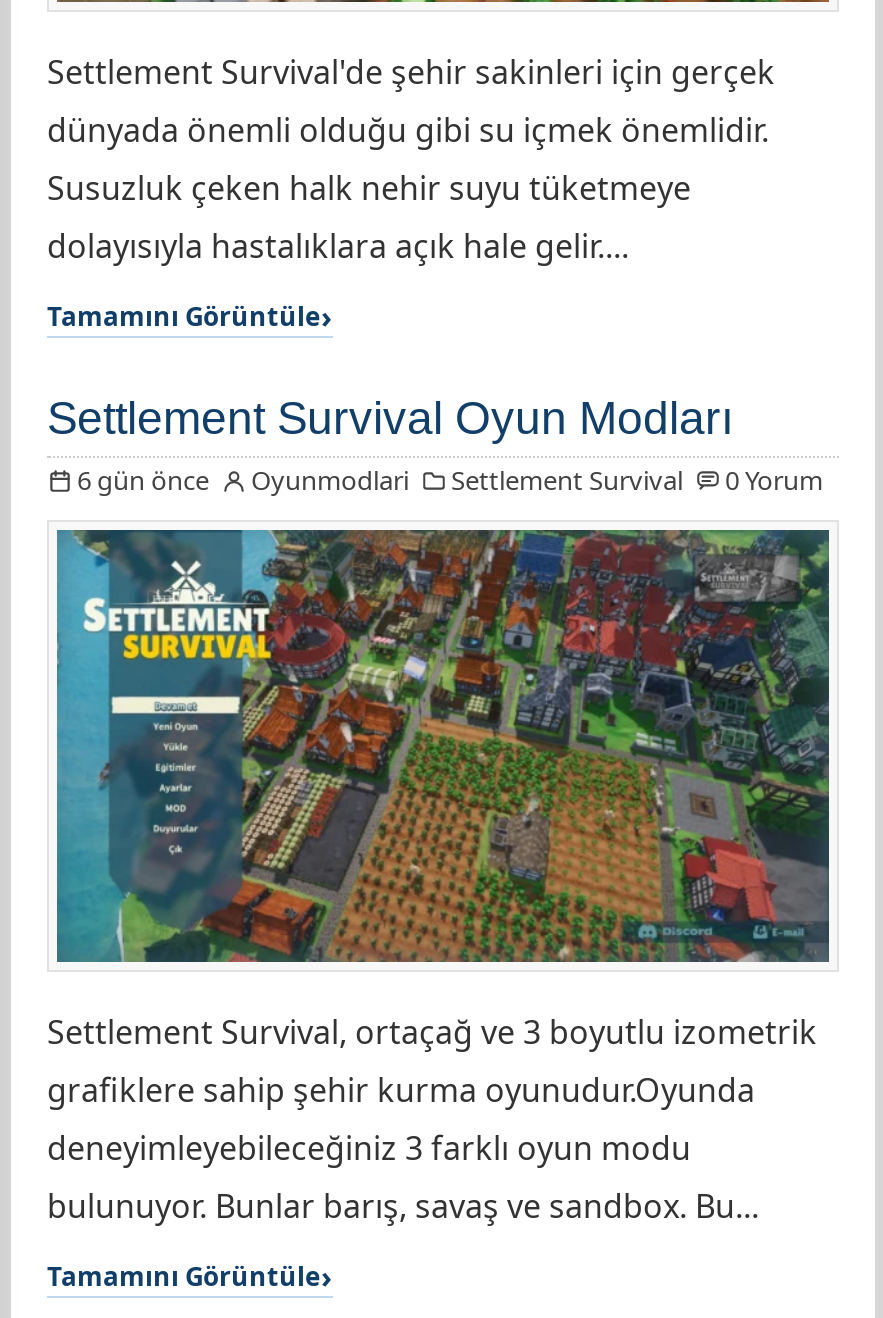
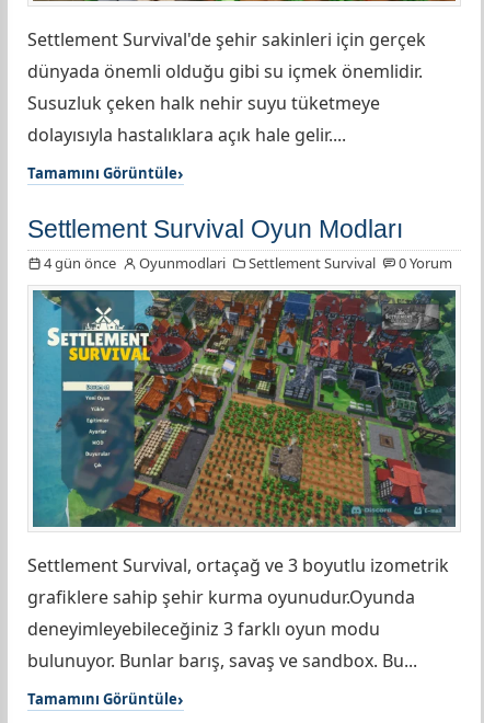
- 6 gün önce Oyunmodlari Settlement Survival 0 Yorum
+ 4 gün önce Oyunmodlari Settlement Survival 0 Yorum
